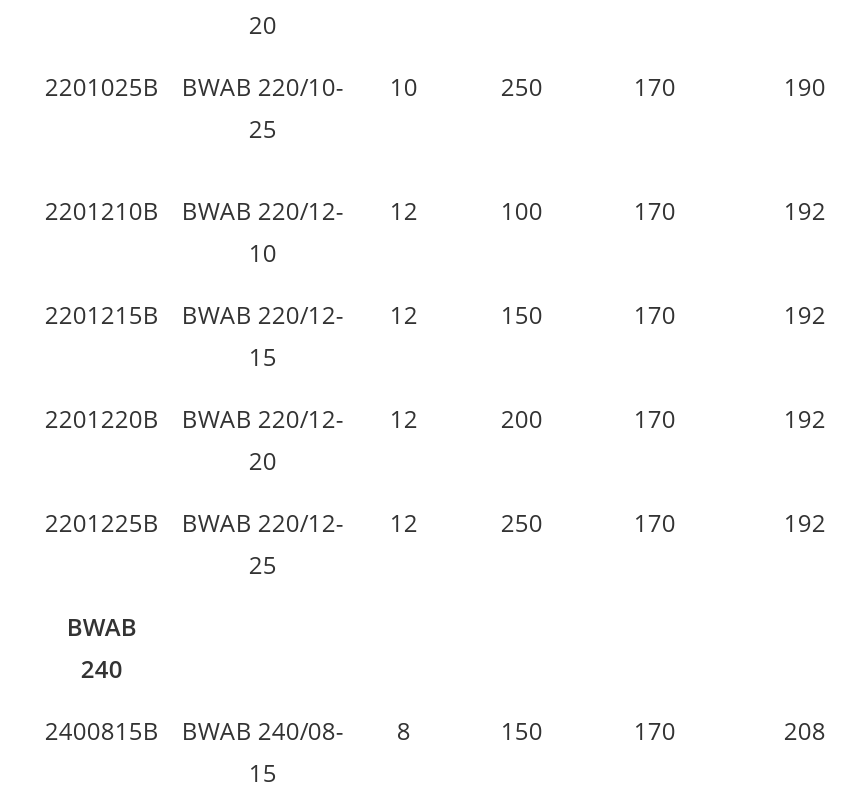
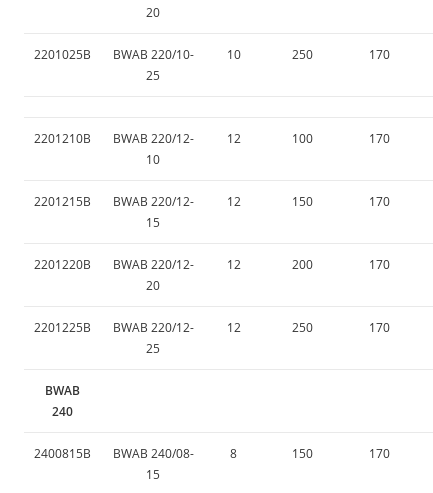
- 190

- 192

- 192

- 192

- 192

- 208
